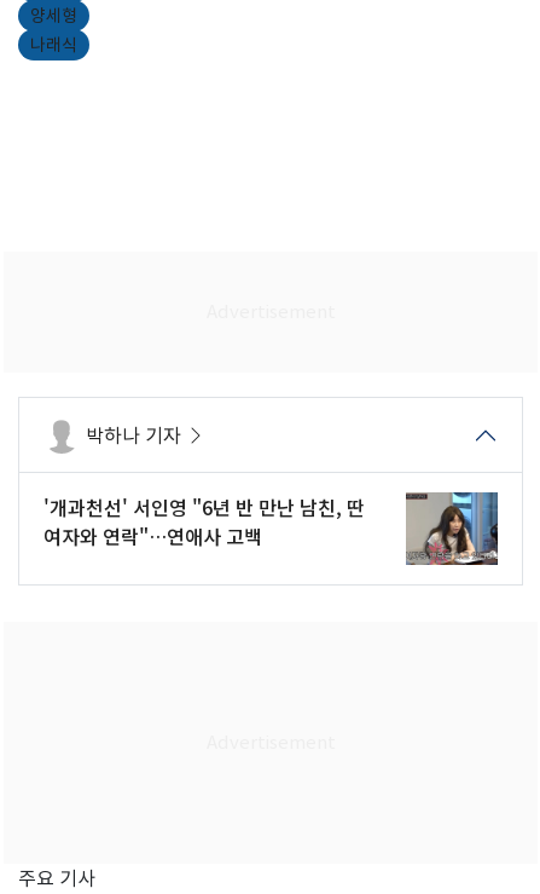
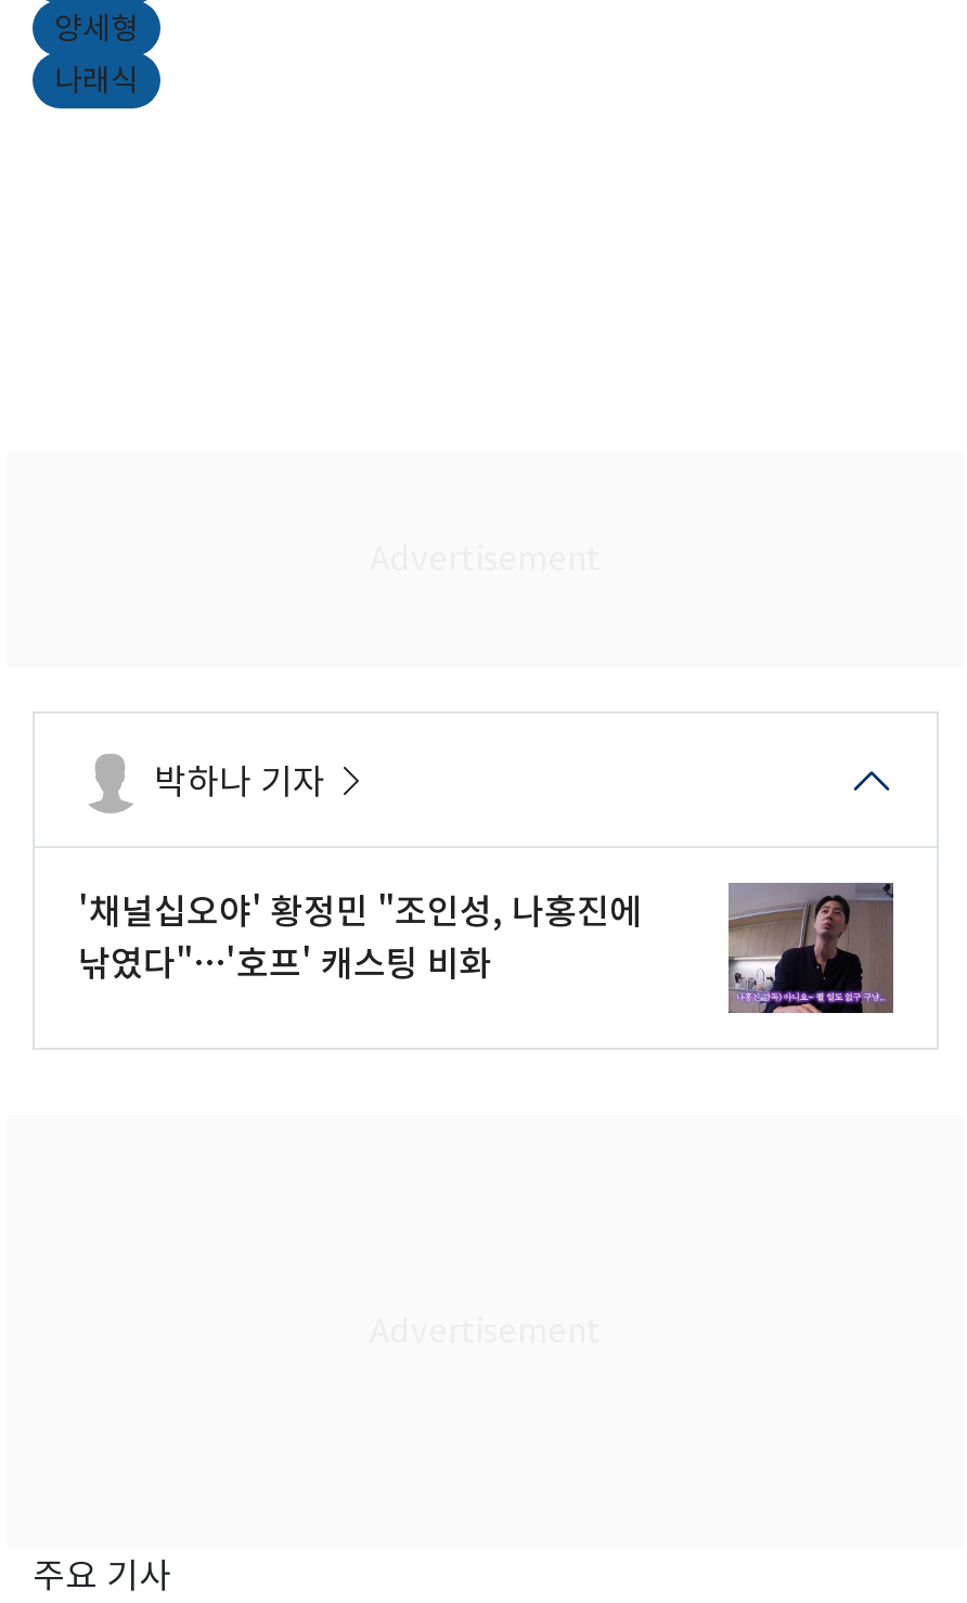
- [image]
- '개과천선' 서인영 "6년 반 만난 남친, 딴
- 여자와 연락"…연애사 고백
+ [image]
+ '채널십오야' 황정민 "조인성, 나홍진에
+ 낚였다"…'호프' 캐스팅 비화
